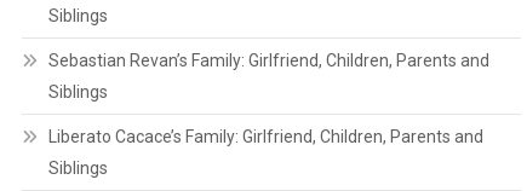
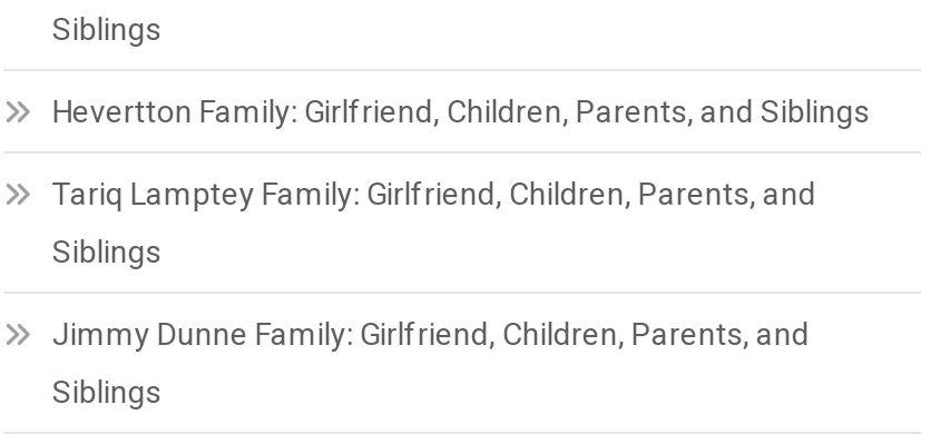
- Sebastian Revan’s Family: Girlfriend, Children, Parents and
+ Hevertton Family: Girlfriend, Children, Parents, and Siblings
+ Tariq Lamptey Family: Girlfriend, Children, Parents, and

- Liberato Cacace’s Family: Girlfriend, Children, Parents and
+ Jimmy Dunne Family: Girlfriend, Children, Parents, and
